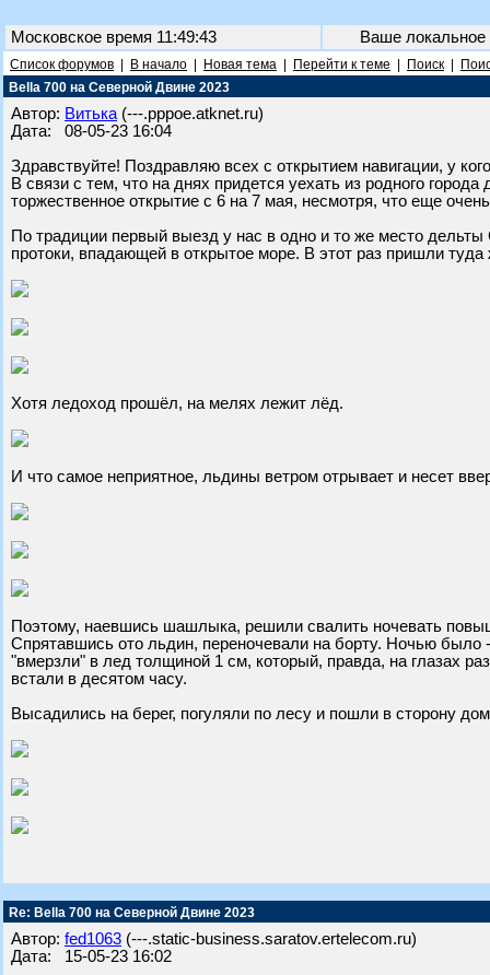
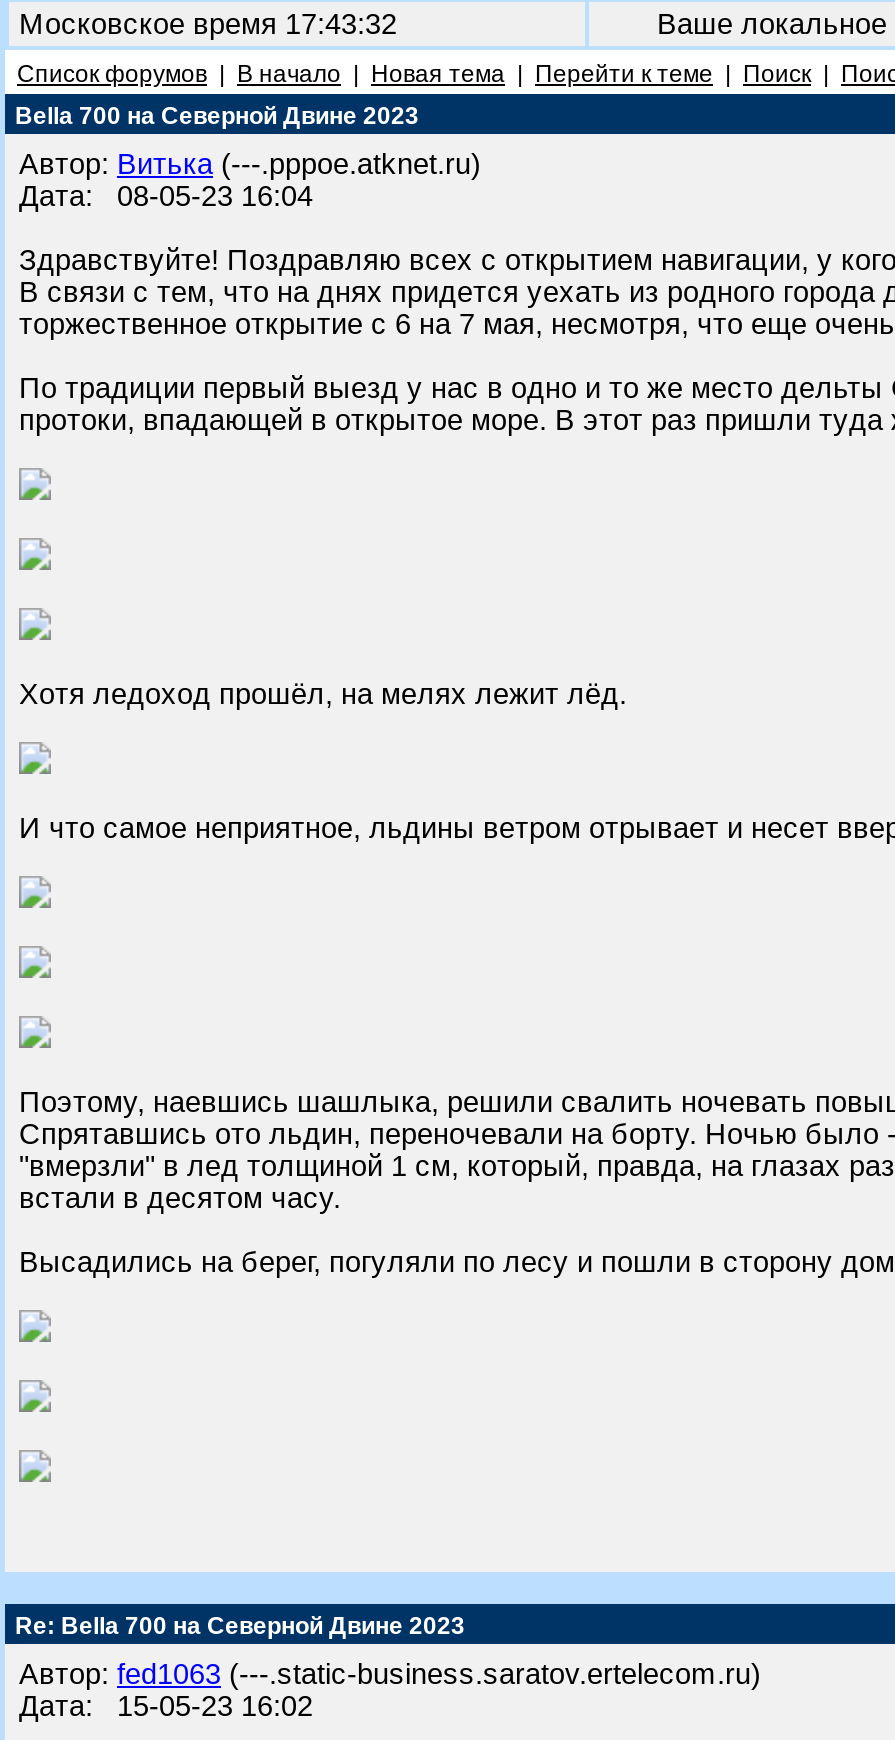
- Московское время 11:49:43
+ Московское время 17:43:32
